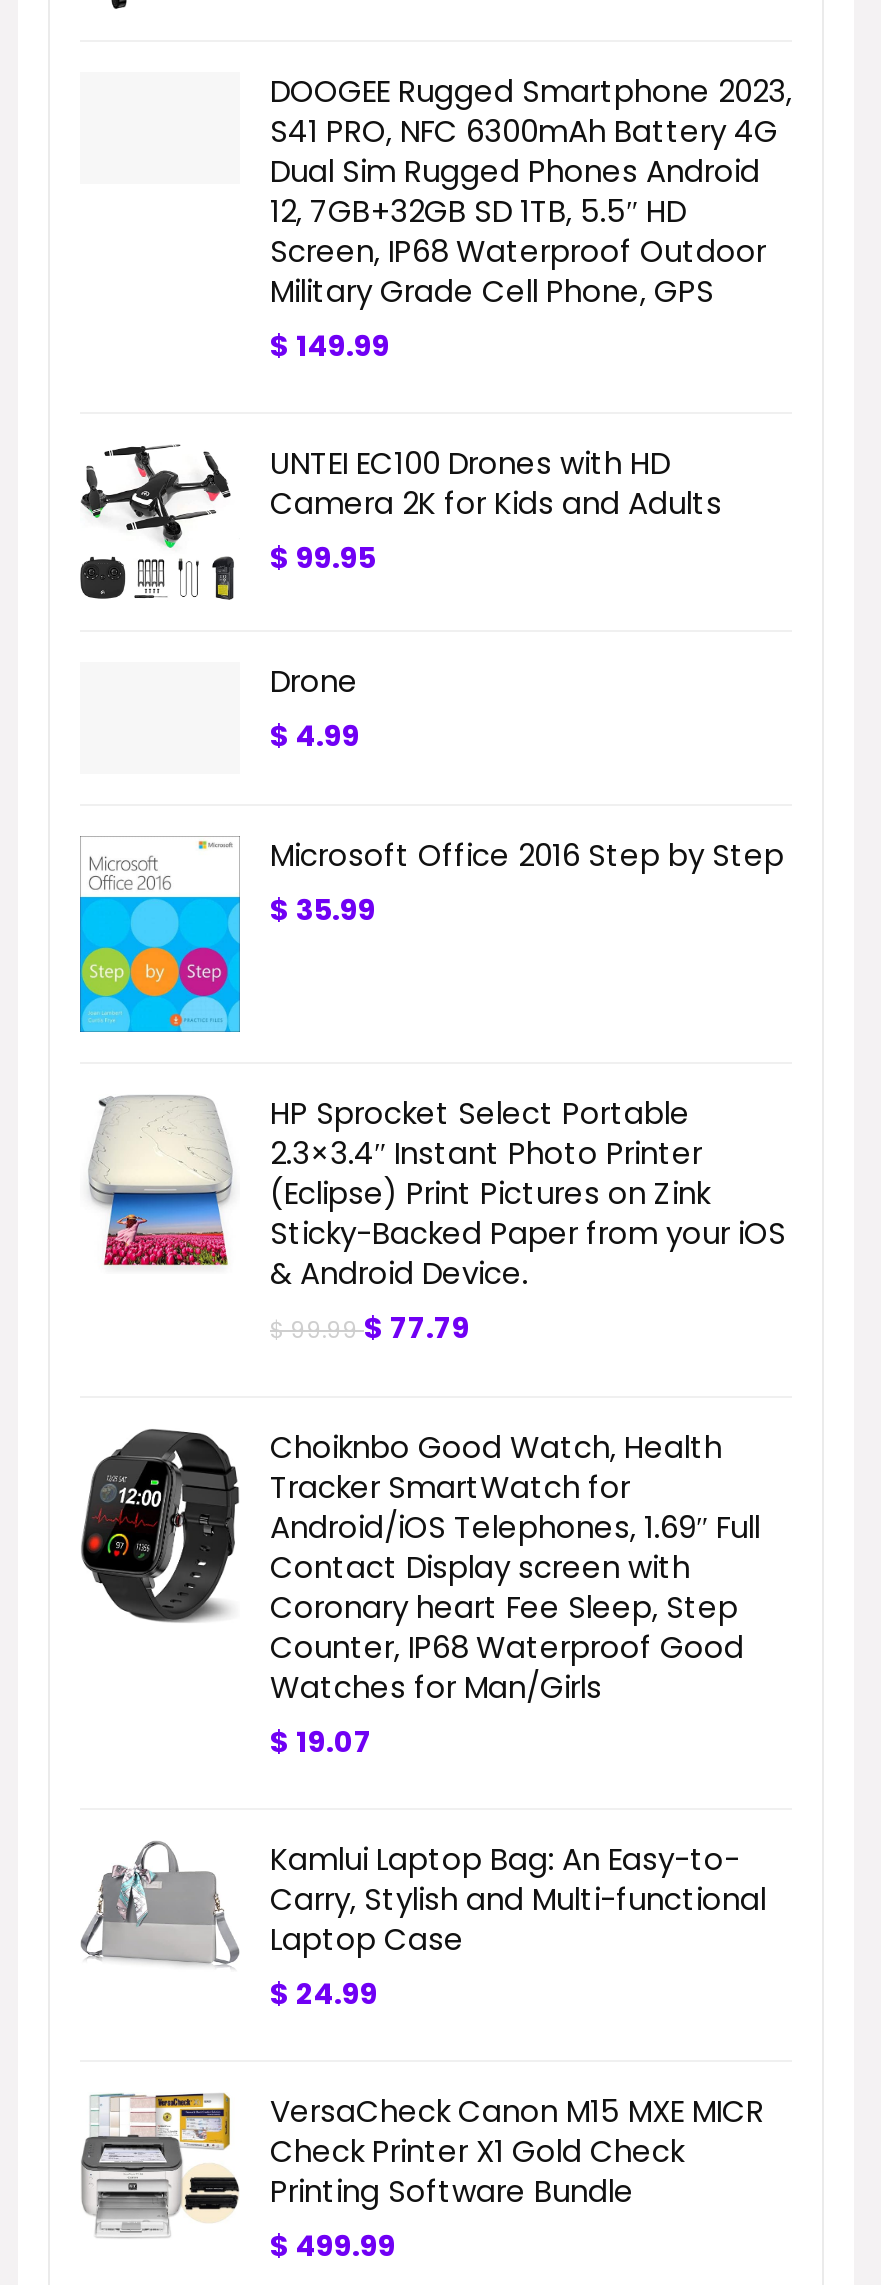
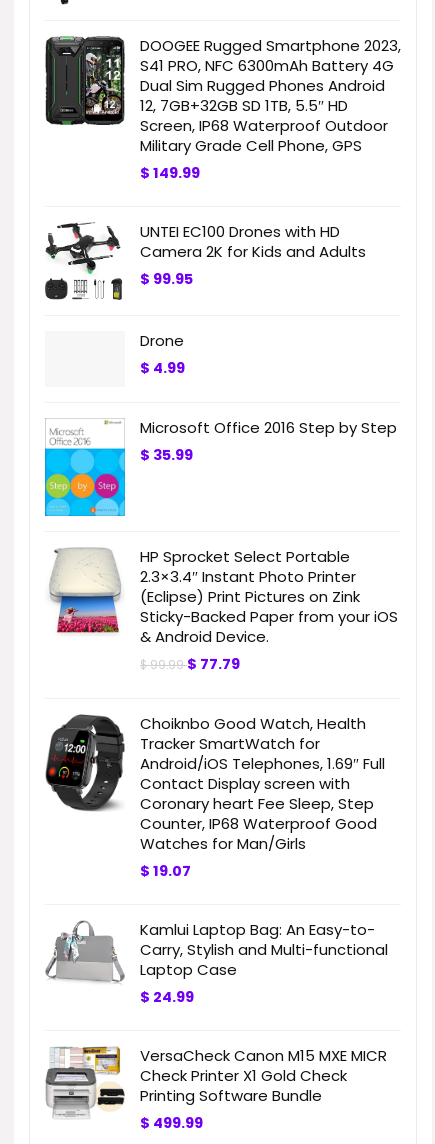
+ [image]
